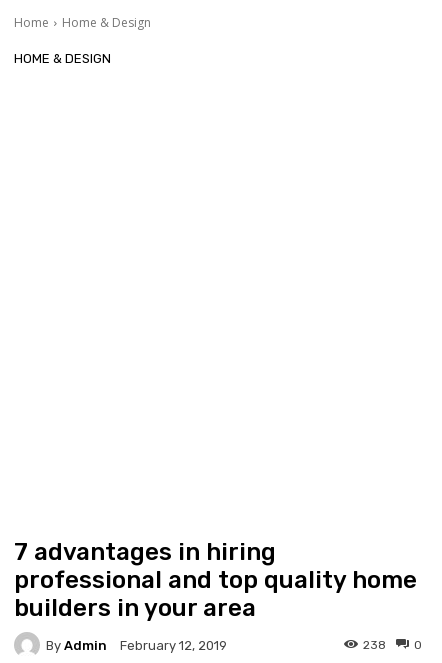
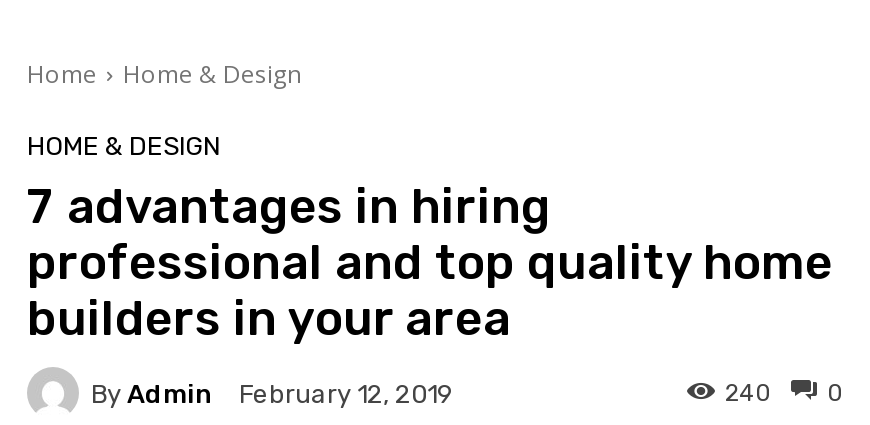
- 238 0
+ 240 0
